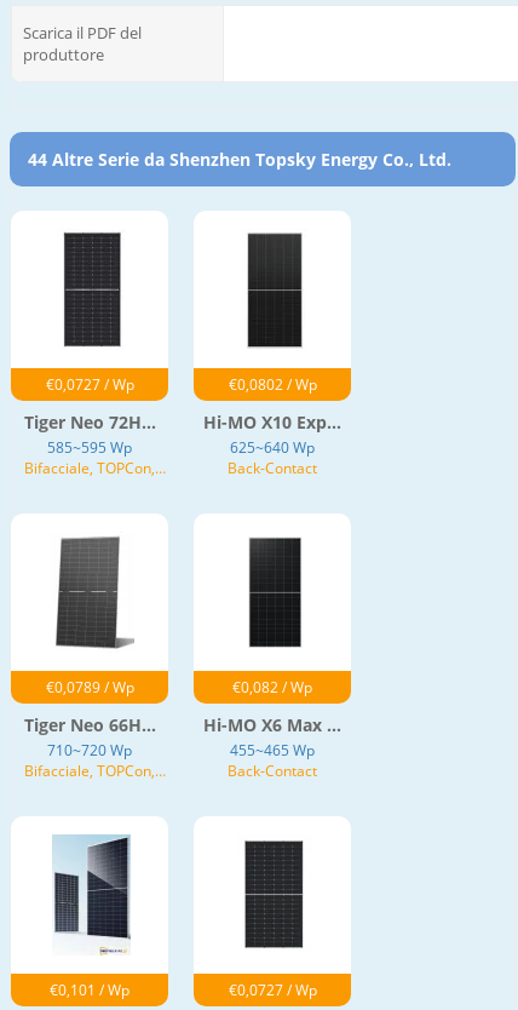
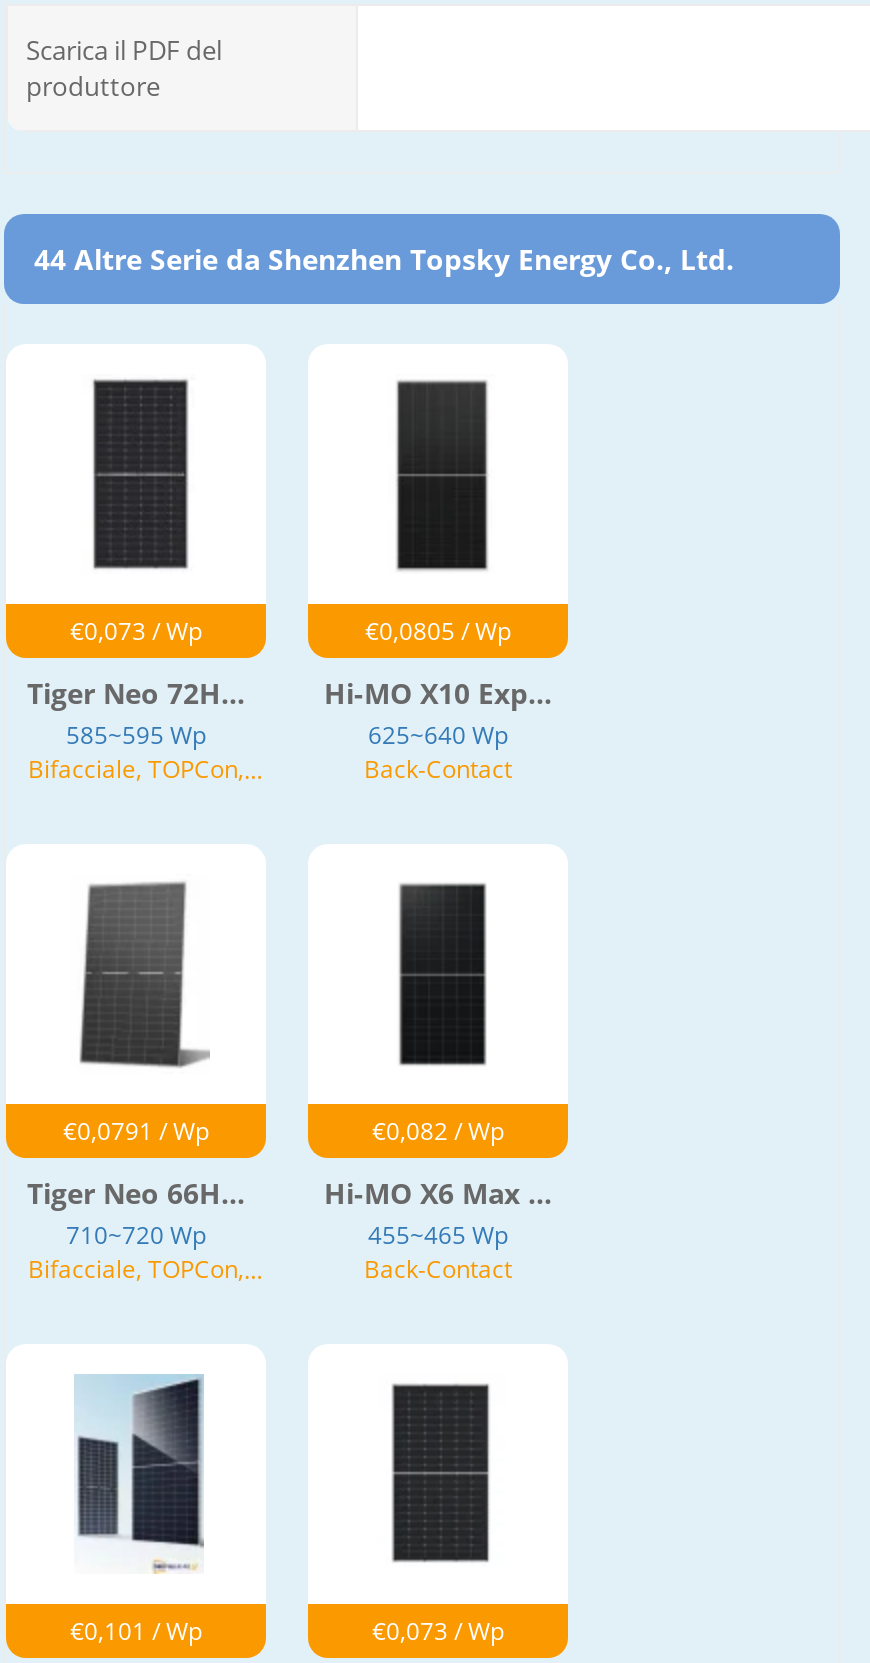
- €0,0727 / Wp
+ €0,073 / Wp

- €0,0802 / Wp
+ €0,0805 / Wp

- €0,0789 / Wp
+ €0,0791 / Wp

- €0,0727 / Wp
+ €0,073 / Wp
